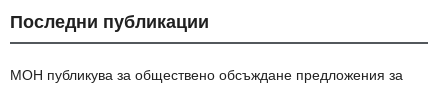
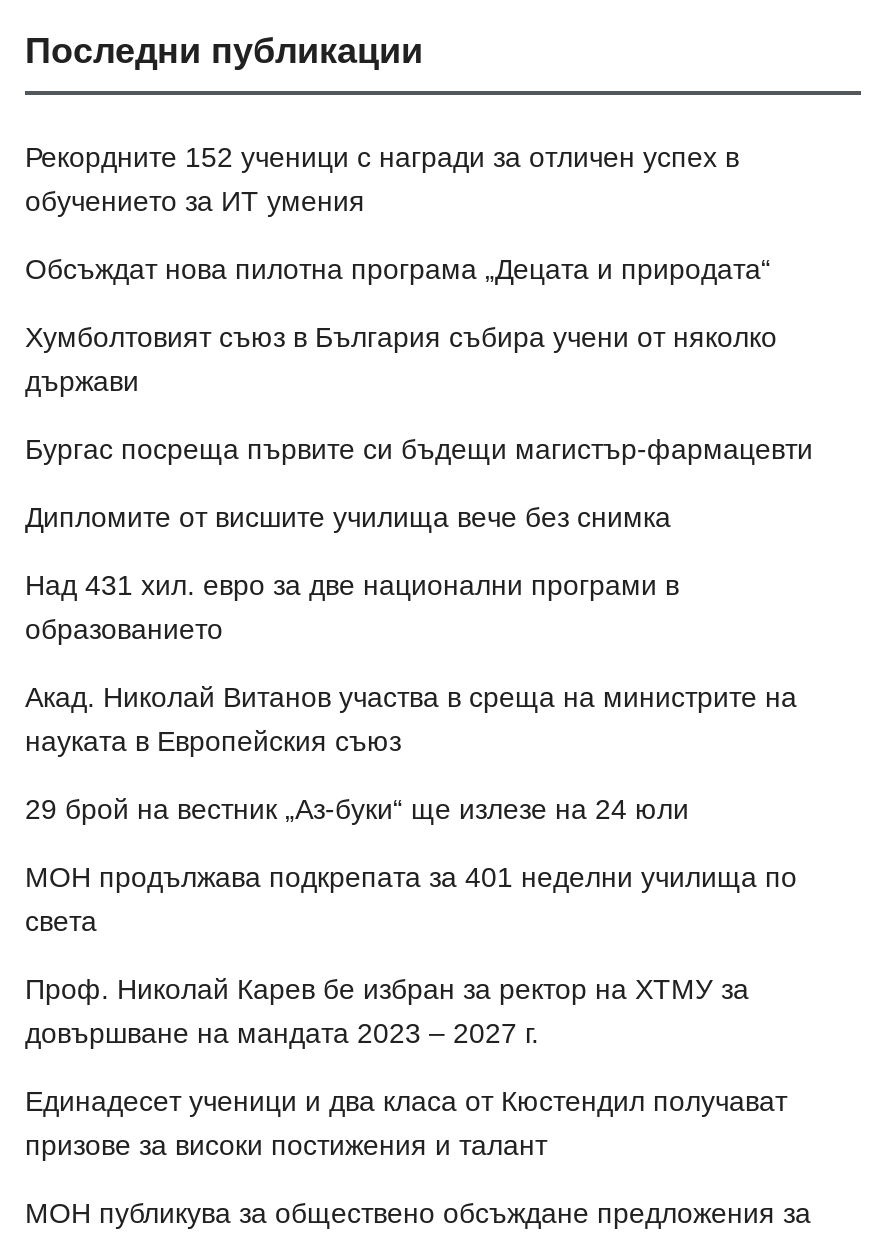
+ Рекордните 152 ученици с награди за отличен успех в
+ обучението за ИТ умения
+ Обсъждат нова пилотна програма „Децата и природата“
+ Хумболтовият съюз в България събира учени от няколко
+ държави
+ Бургас посреща първите си бъдещи магистър-фармацевти
+ Дипломите от висшите училища вече без снимка
+ Над 431 хил. евро за две национални програми в
+ образованието
+ Акад. Николай Витанов участва в среща на министрите на
+ науката в Европейския съюз
+ 29 брой на вестник „Аз-буки“ ще излезе на 24 юли
+ МОН продължава подкрепата за 401 неделни училища по
+ света
+ Проф. Николай Карев бе избран за ректор на ХТМУ за
+ довършване на мандата 2023 – 2027 г.
+ Единадесет ученици и два класа от Кюстендил получават
+ призове за високи постижения и талант
